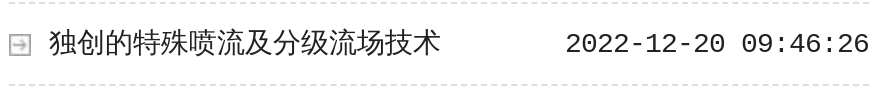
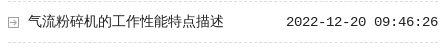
- 独创的特殊喷流及分级流场技术
+ 气流粉碎机的工作性能特点描述
